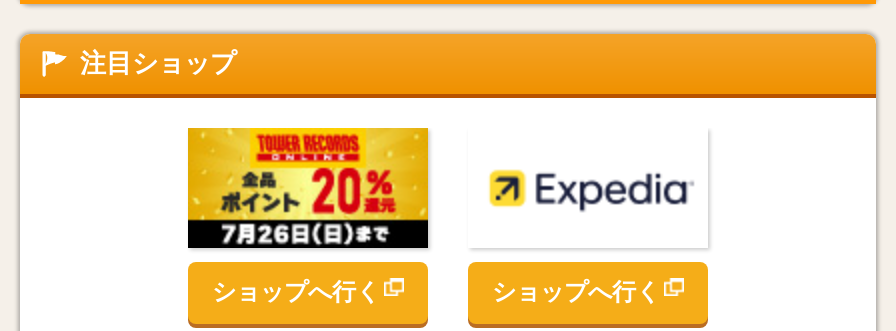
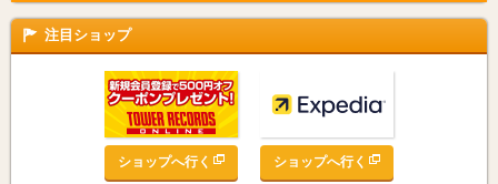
- [image]
+ [image]
